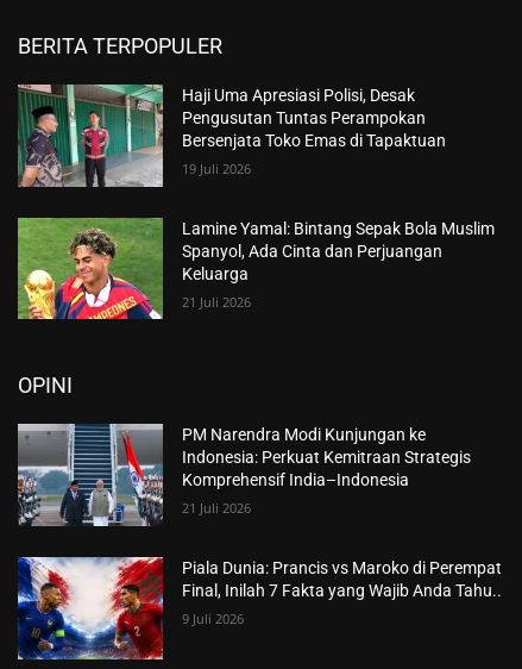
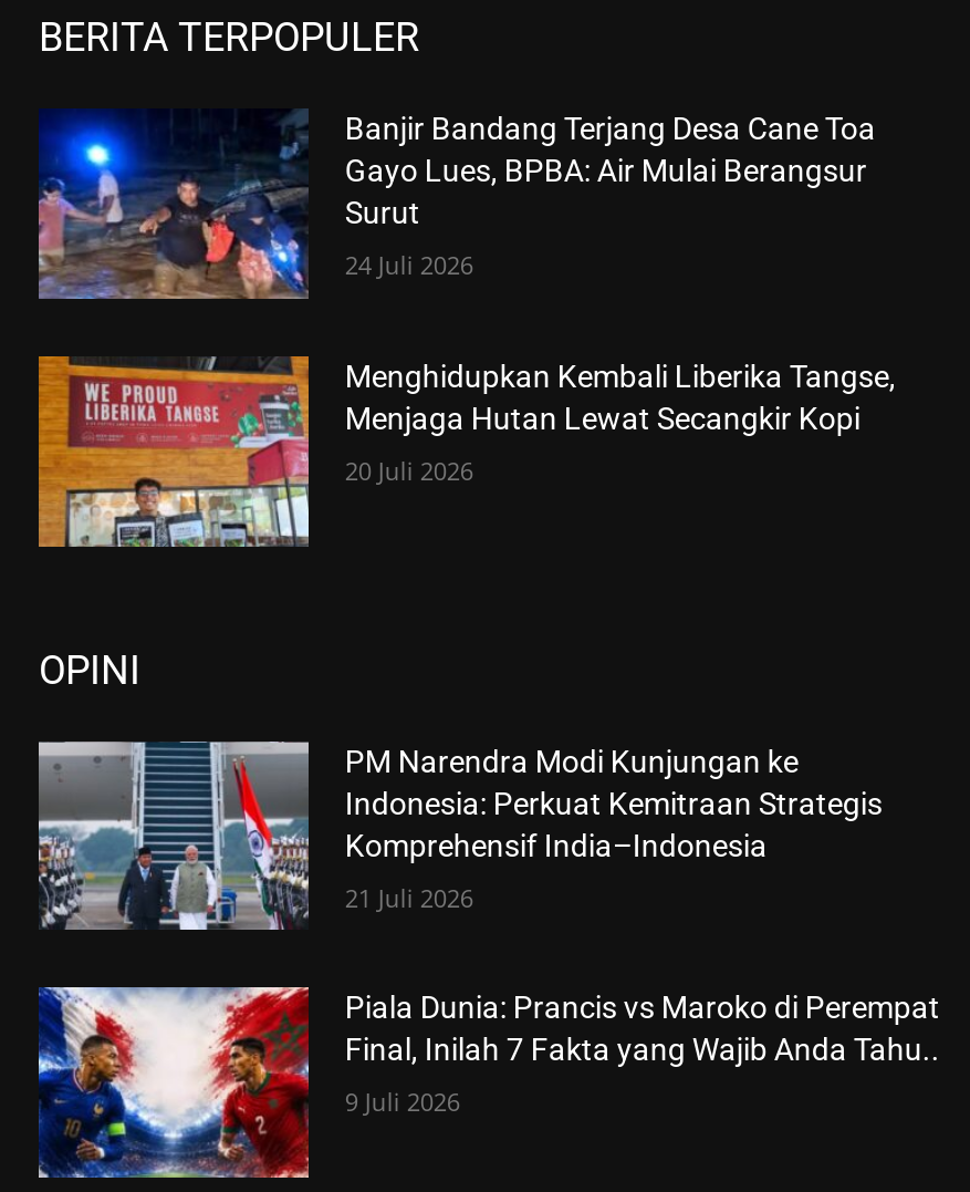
- [image]
- Haji Uma Apresiasi Polisi, Desak
- Pengusutan Tuntas Perampokan
- Bersenjata Toko Emas di Tapaktuan
+ [image]
+ Banjir Bandang Terjang Desa Cane Toa
+ Gayo Lues, BPBA: Air Mulai Berangsur
+ Surut

- 19 Juli 2026
+ 24 Juli 2026

- [image]
- Lamine Yamal: Bintang Sepak Bola Muslim
- Spanyol, Ada Cinta dan Perjuangan
- Keluarga
+ [image]
+ Menghidupkan Kembali Liberika Tangse,
+ Menjaga Hutan Lewat Secangkir Kopi

- 21 Juli 2026
+ 20 Juli 2026
